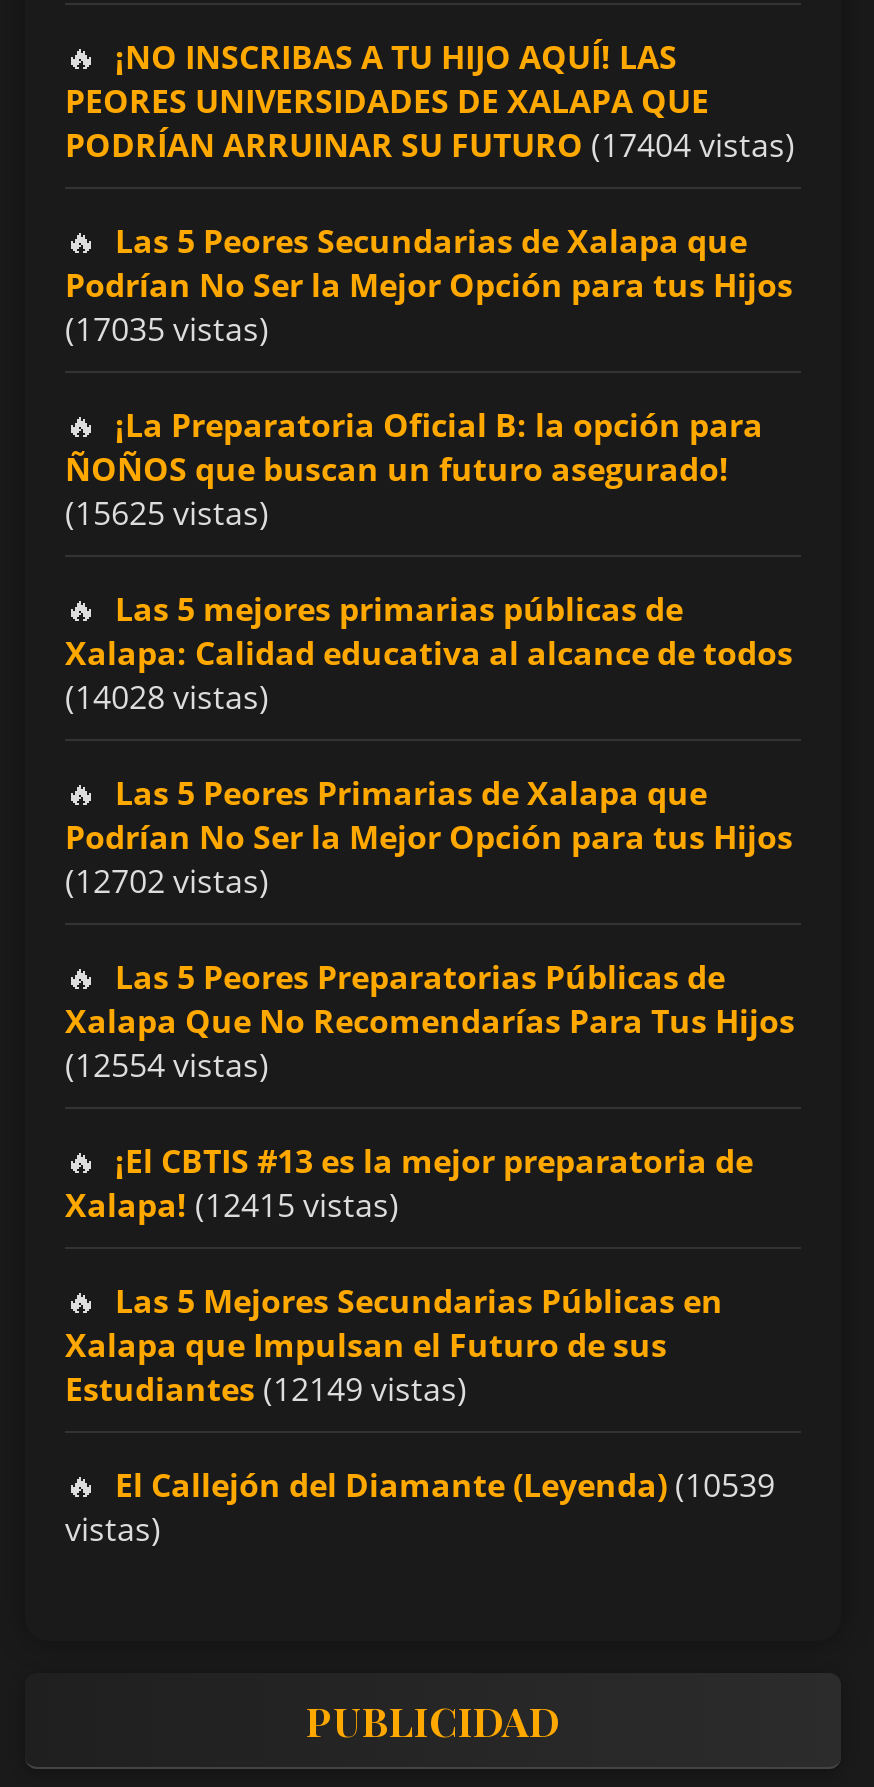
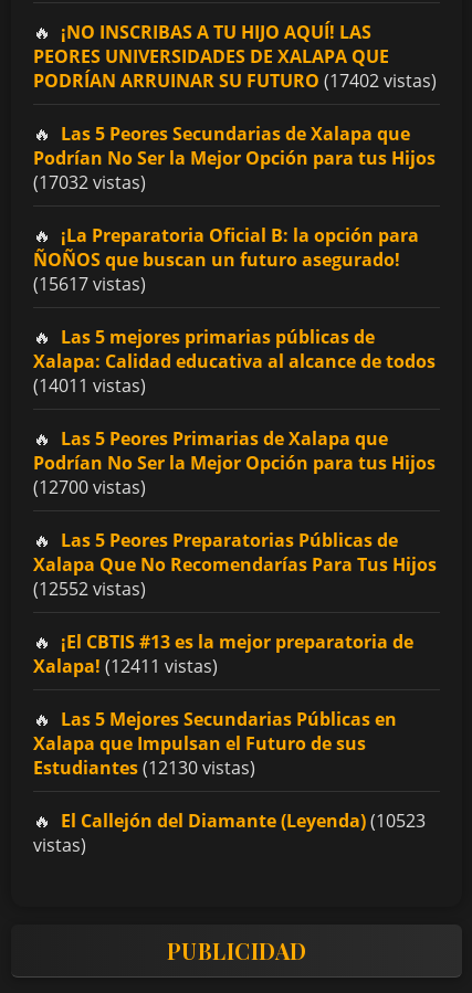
- PODRÍAN ARRUINAR SU FUTURO (17404 vistas)
+ PODRÍAN ARRUINAR SU FUTURO (17402 vistas)

- (17035 vistas)
+ (17032 vistas)

- (15625 vistas)
+ (15617 vistas)

- (14028 vistas)
+ (14011 vistas)

- (12702 vistas)
+ (12700 vistas)

- (12554 vistas)
+ (12552 vistas)

- Xalapa! (12415 vistas)
+ Xalapa! (12411 vistas)

- Estudiantes (12149 vistas)
+ Estudiantes (12130 vistas)

- El Callejón del Diamante (Leyenda) (10539
+ El Callejón del Diamante (Leyenda) (10523
